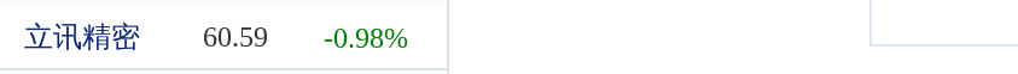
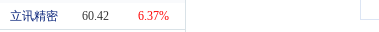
- 60.59
+ 60.42

- -0.98%
+ 6.37%
